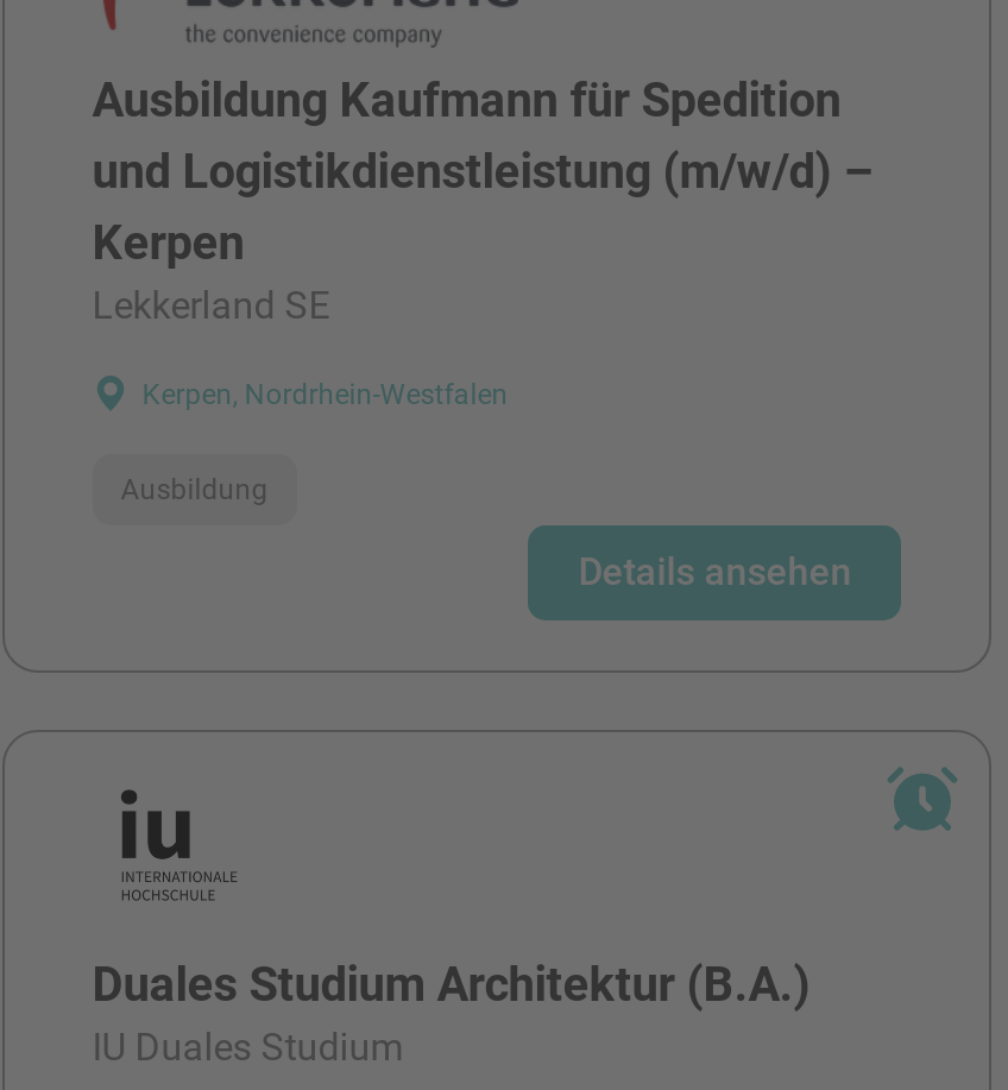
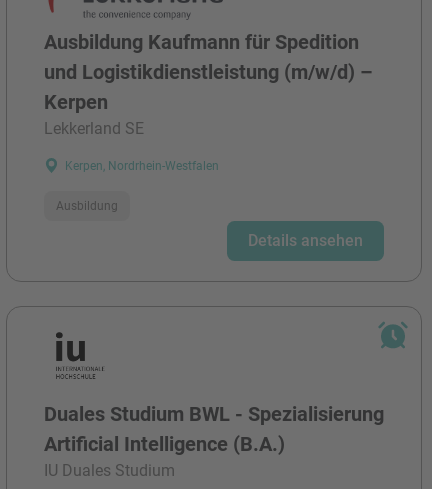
- Duales Studium Architektur (B.A.)
+ Duales Studium BWL - Spezialisierung
+ Artificial Intelligence (B.A.)
